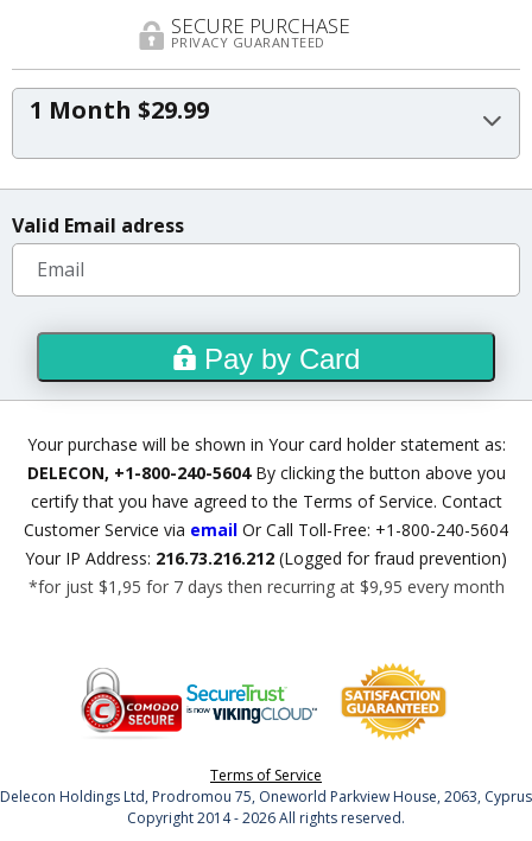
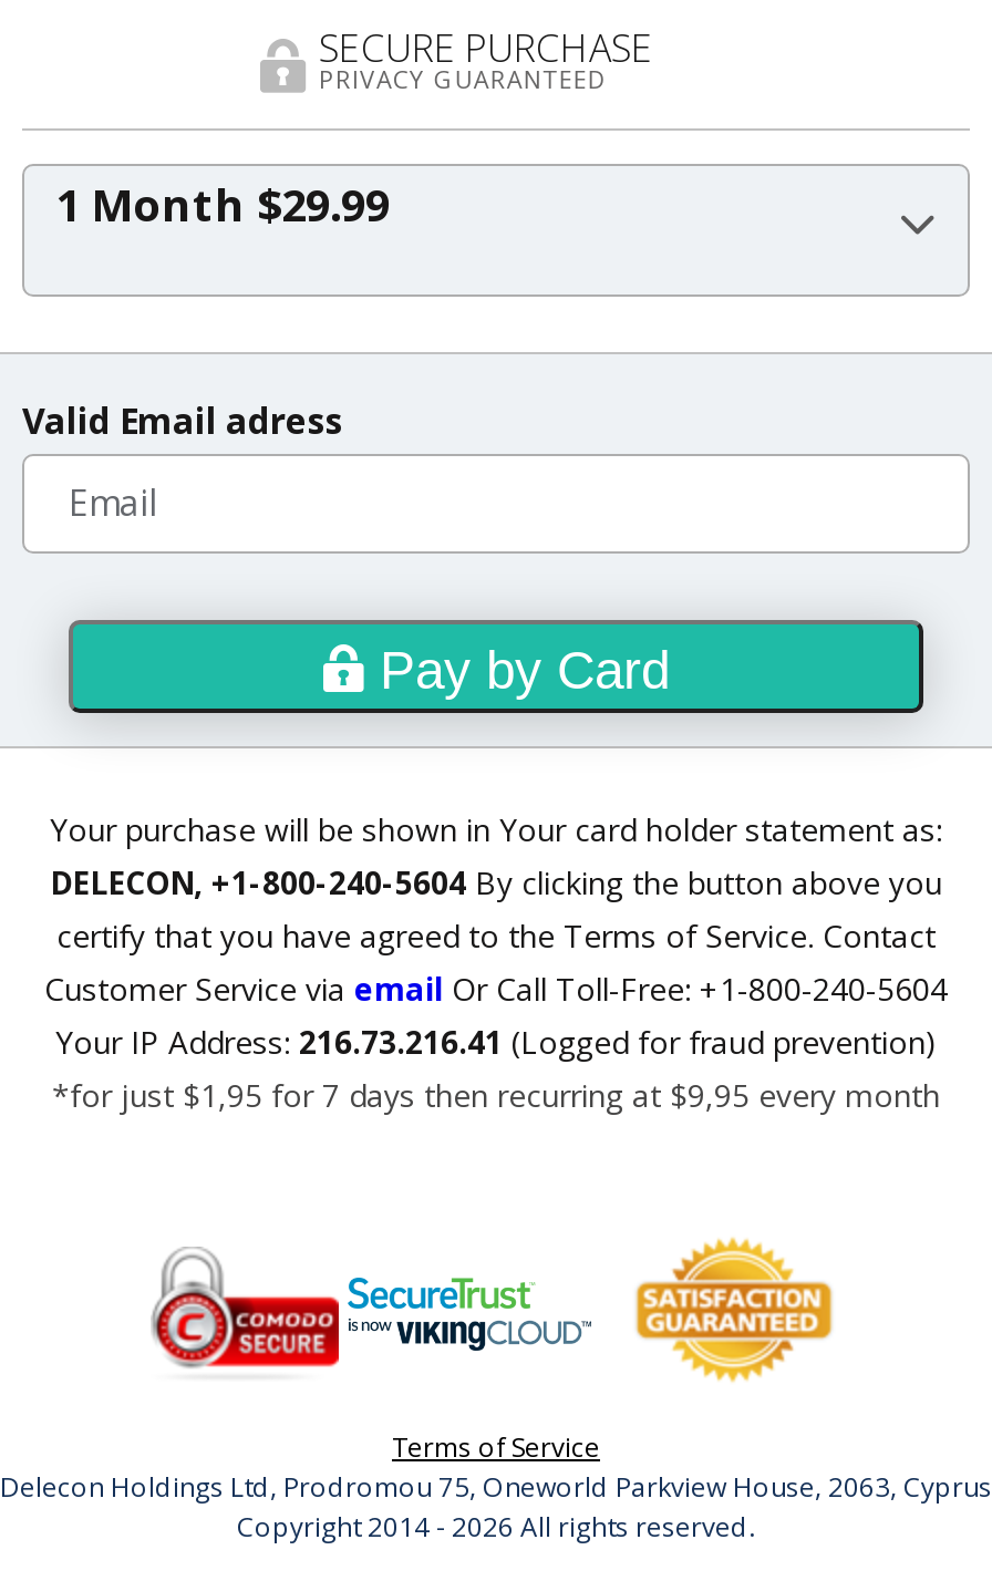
- Your IP Address: 216.73.216.212 (Logged for fraud prevention)
+ Your IP Address: 216.73.216.41 (Logged for fraud prevention)
